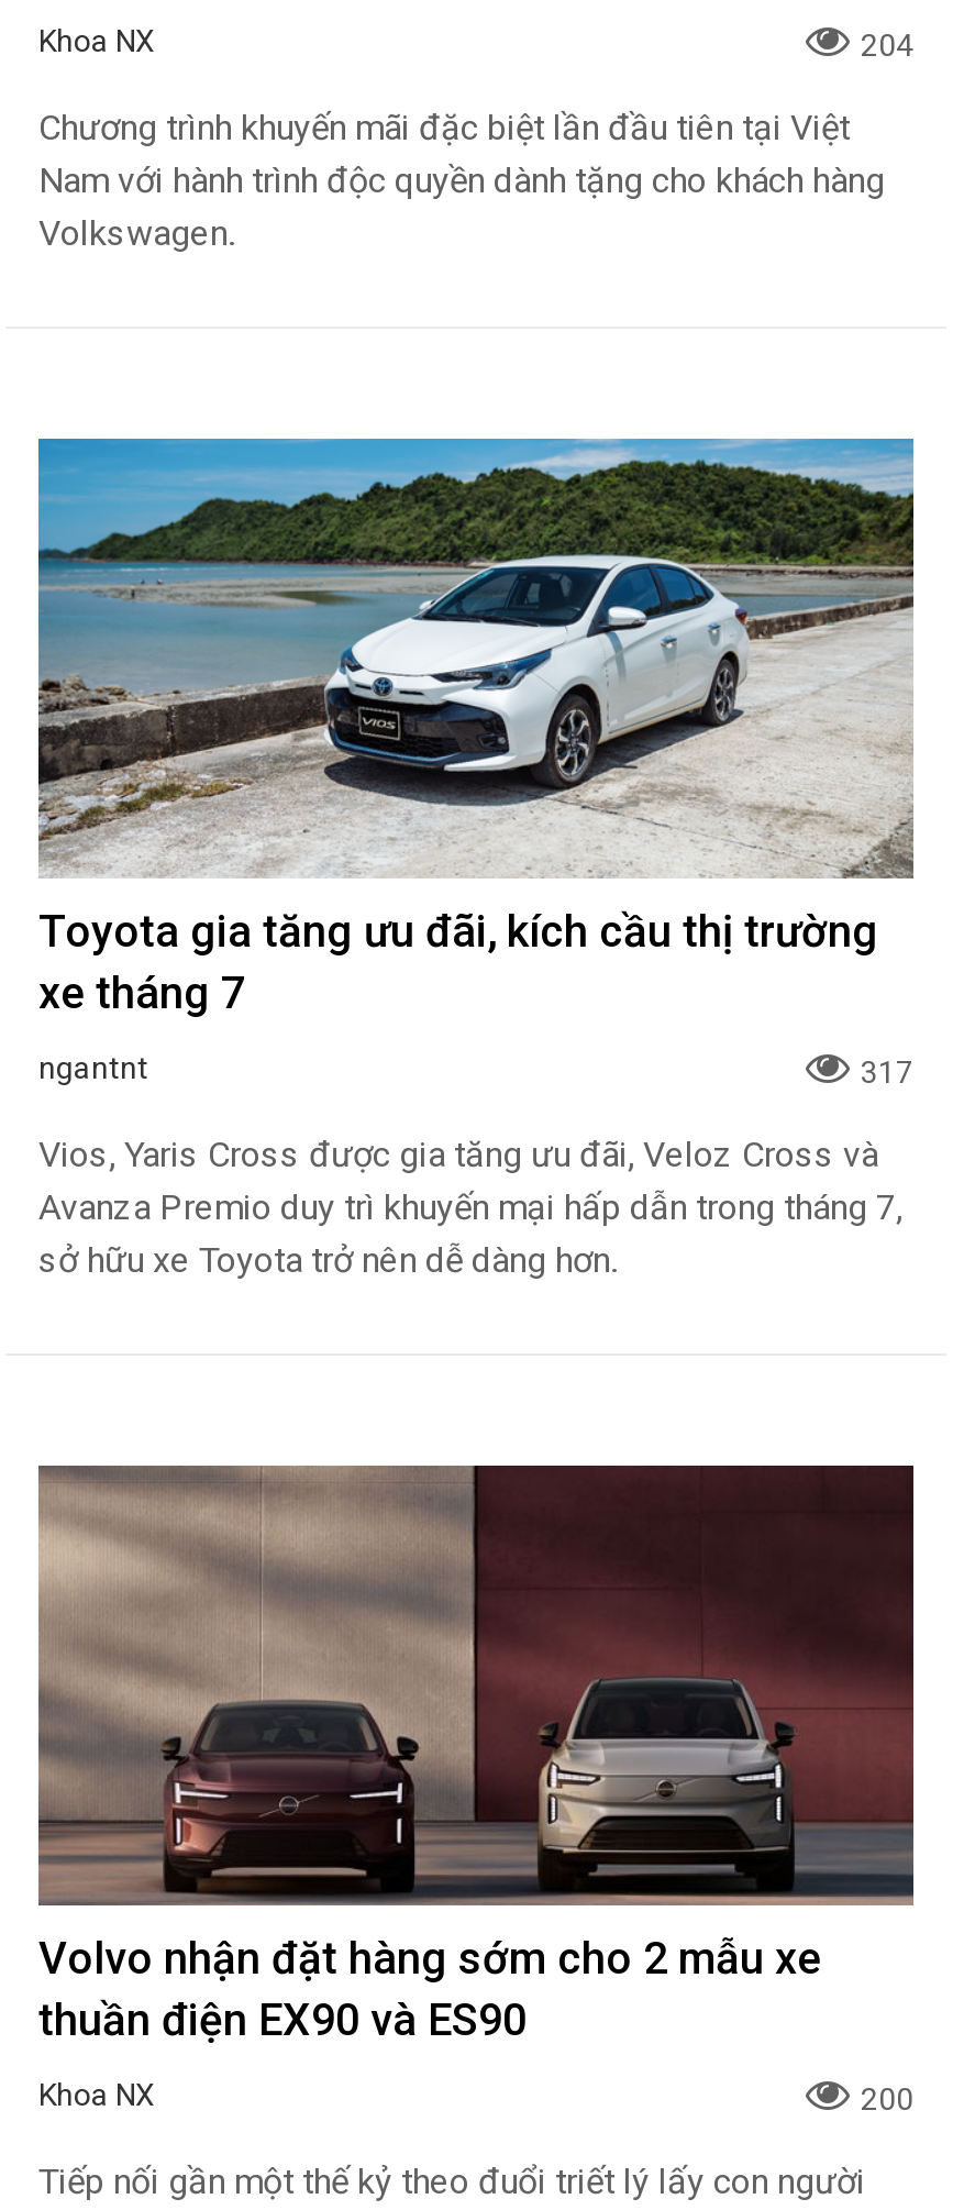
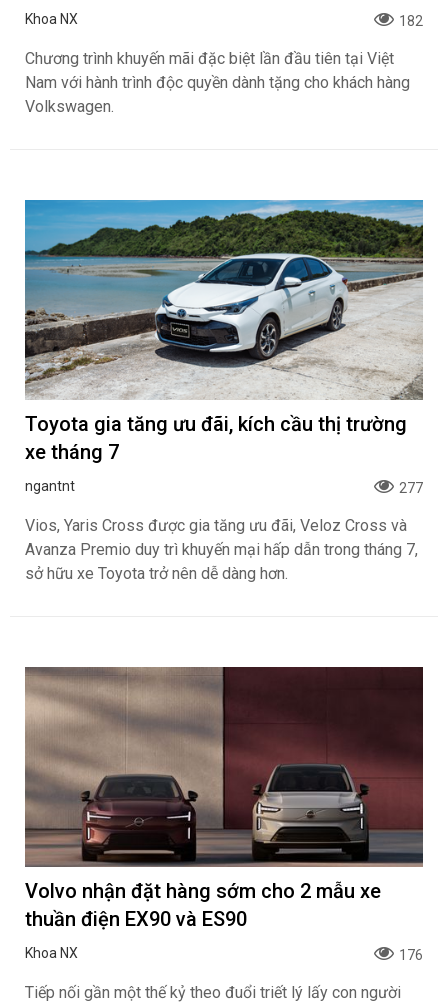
- 204
+ 182

- 317
+ 277

- 200
+ 176
